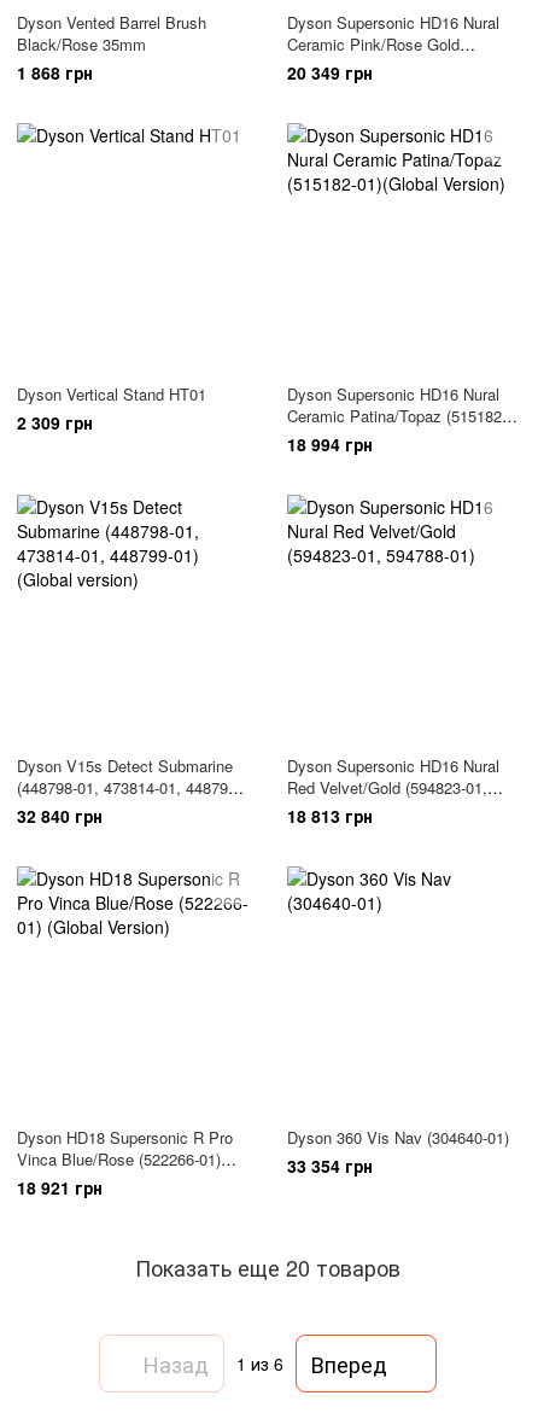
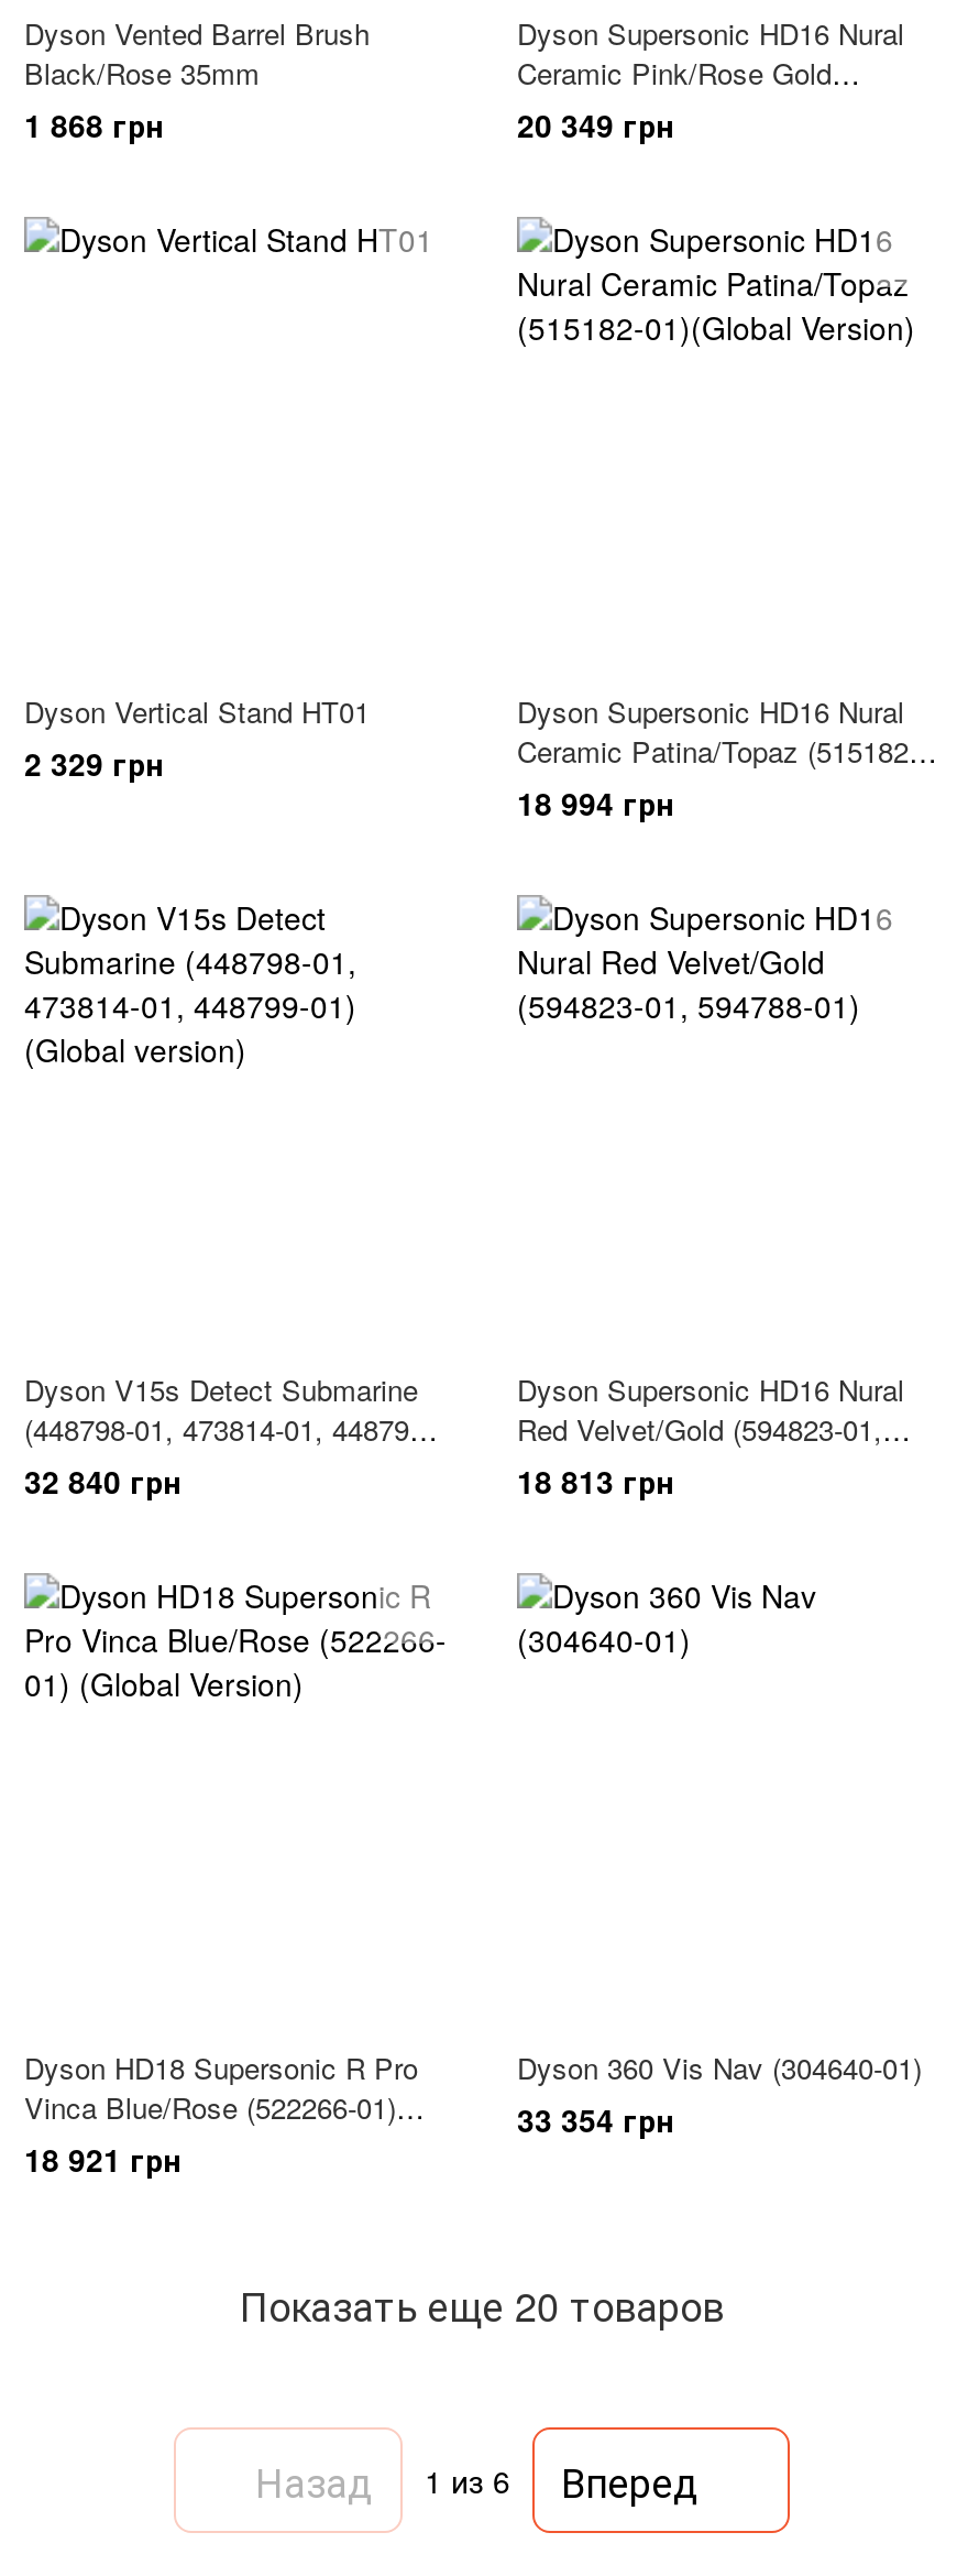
- 2 309 грн
+ 2 329 грн
